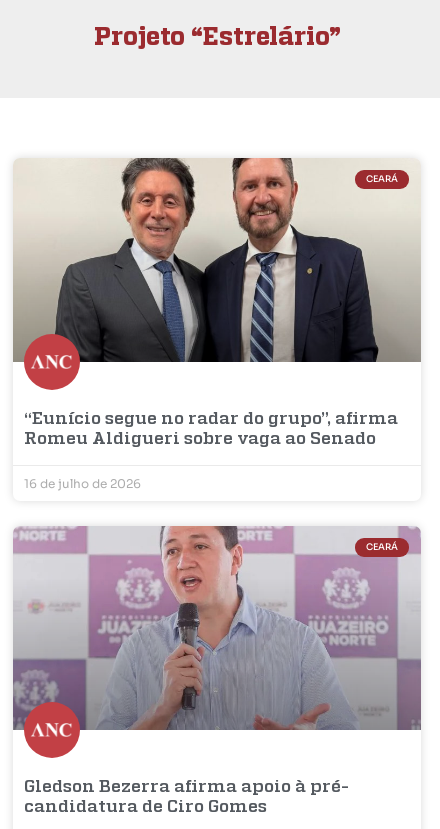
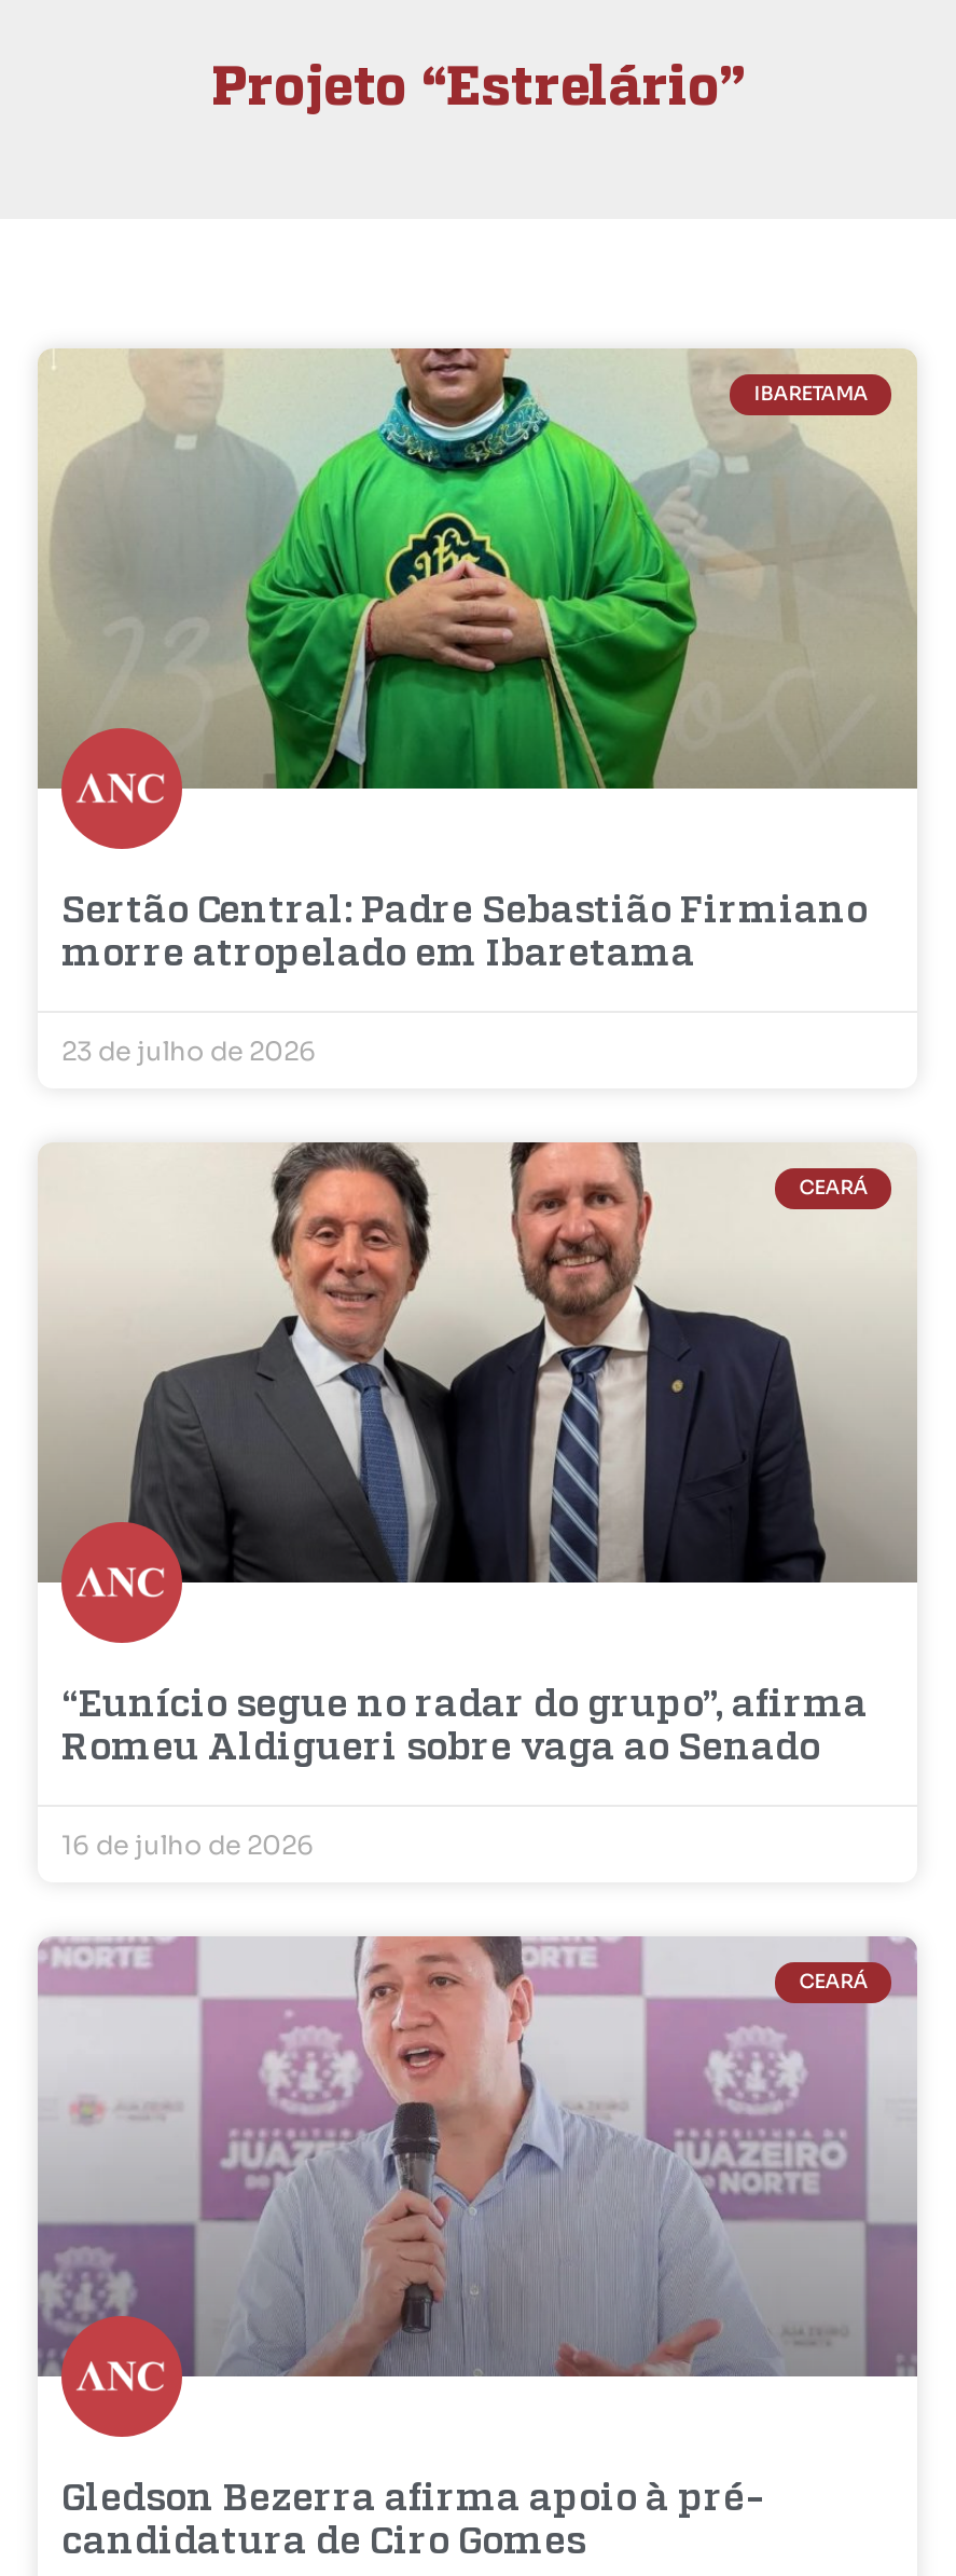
+ [image]
+ IBARETAMA

+ Sertão Central: Padre Sebastião Firmiano
+ morre atropelado em Ibaretama
+ 23 de julho de 2026
